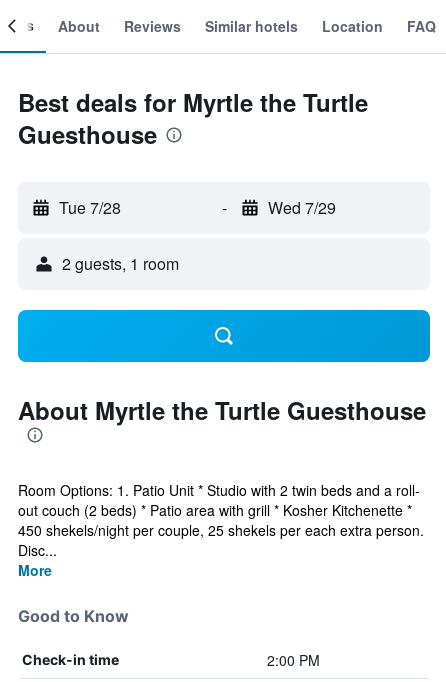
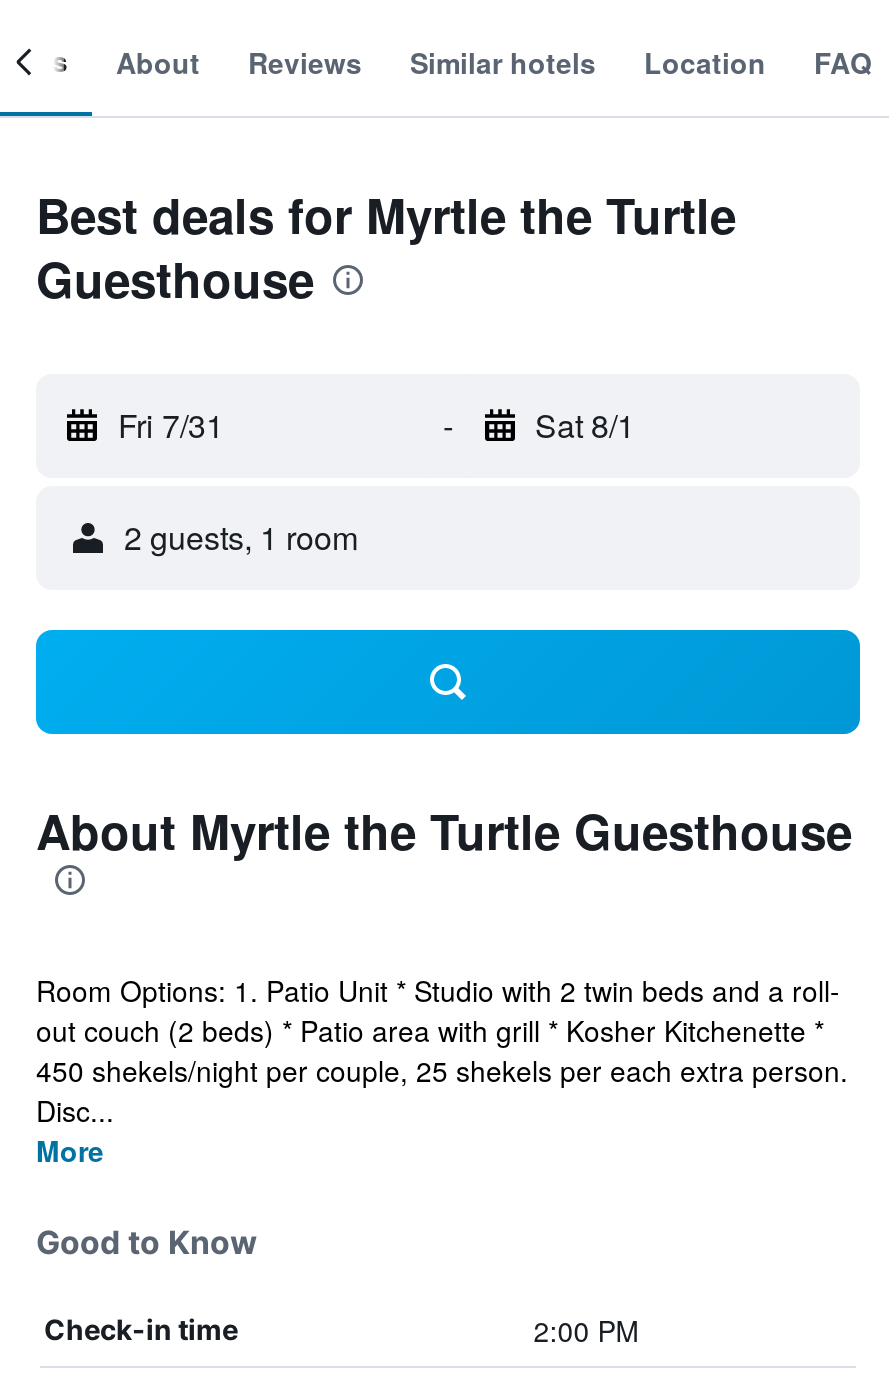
- Tue 7/28
+ Fri 7/31

- Wed 7/29
+ Sat 8/1
